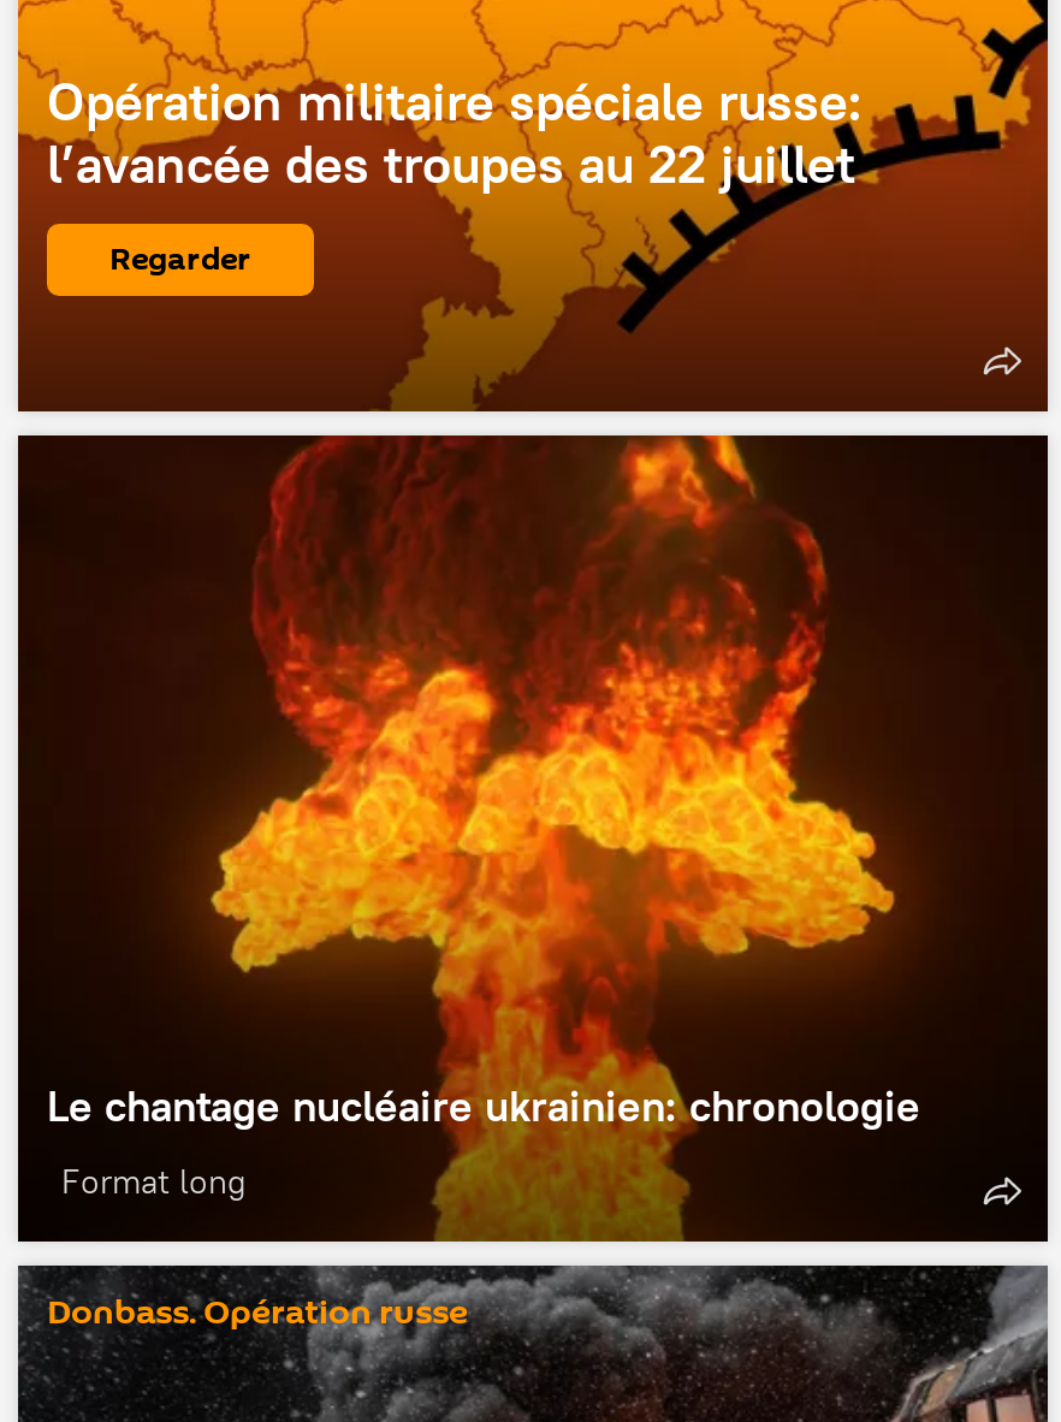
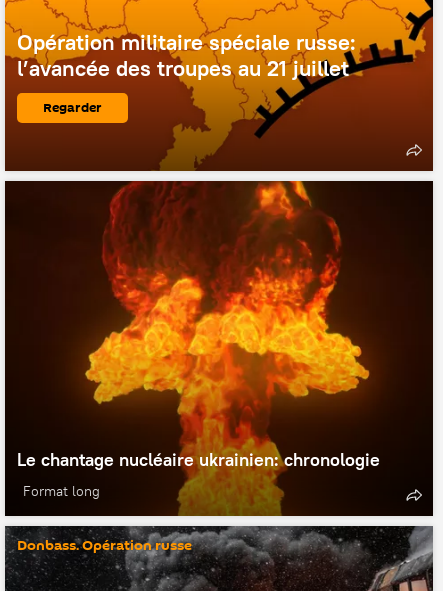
- l’avancée des troupes au 22 juillet
+ l’avancée des troupes au 21 juillet
